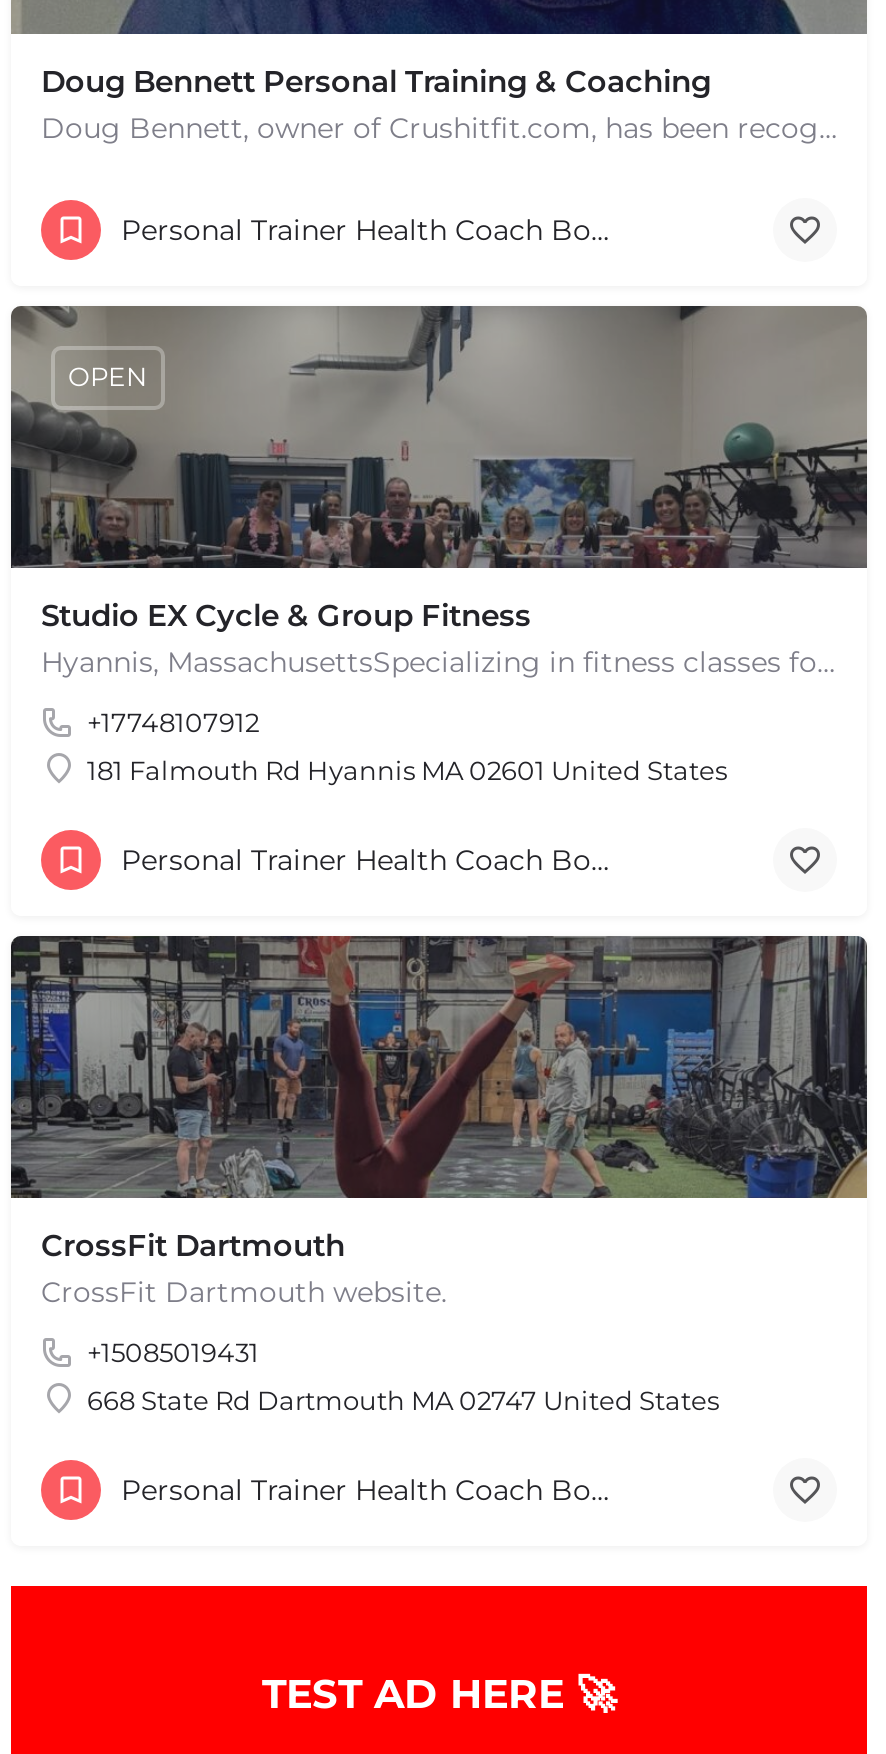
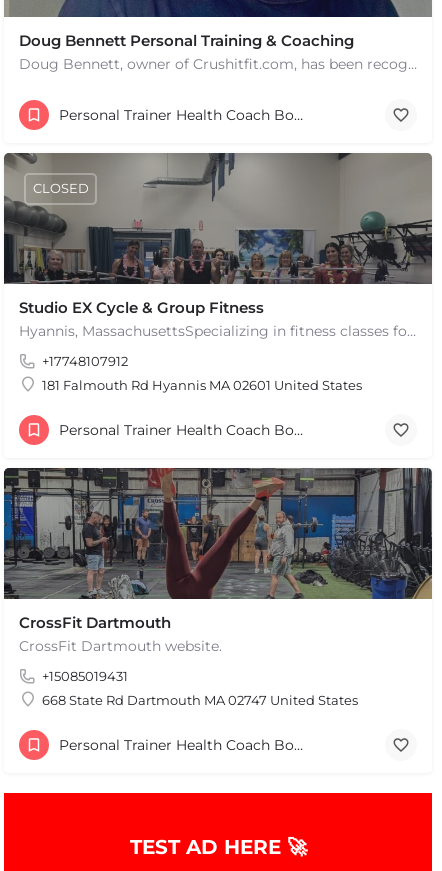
- OPEN
+ CLOSED
